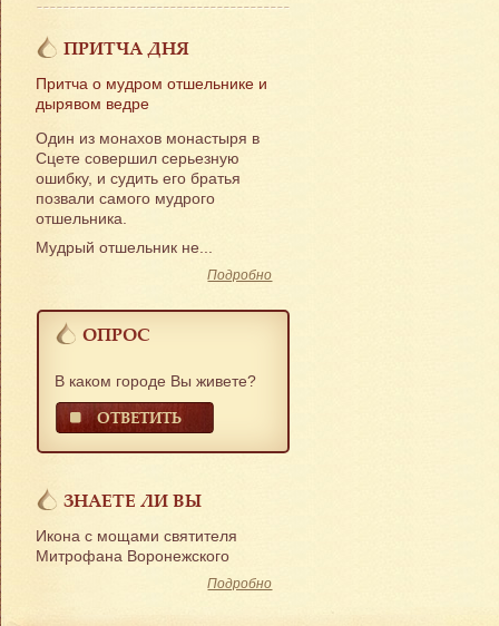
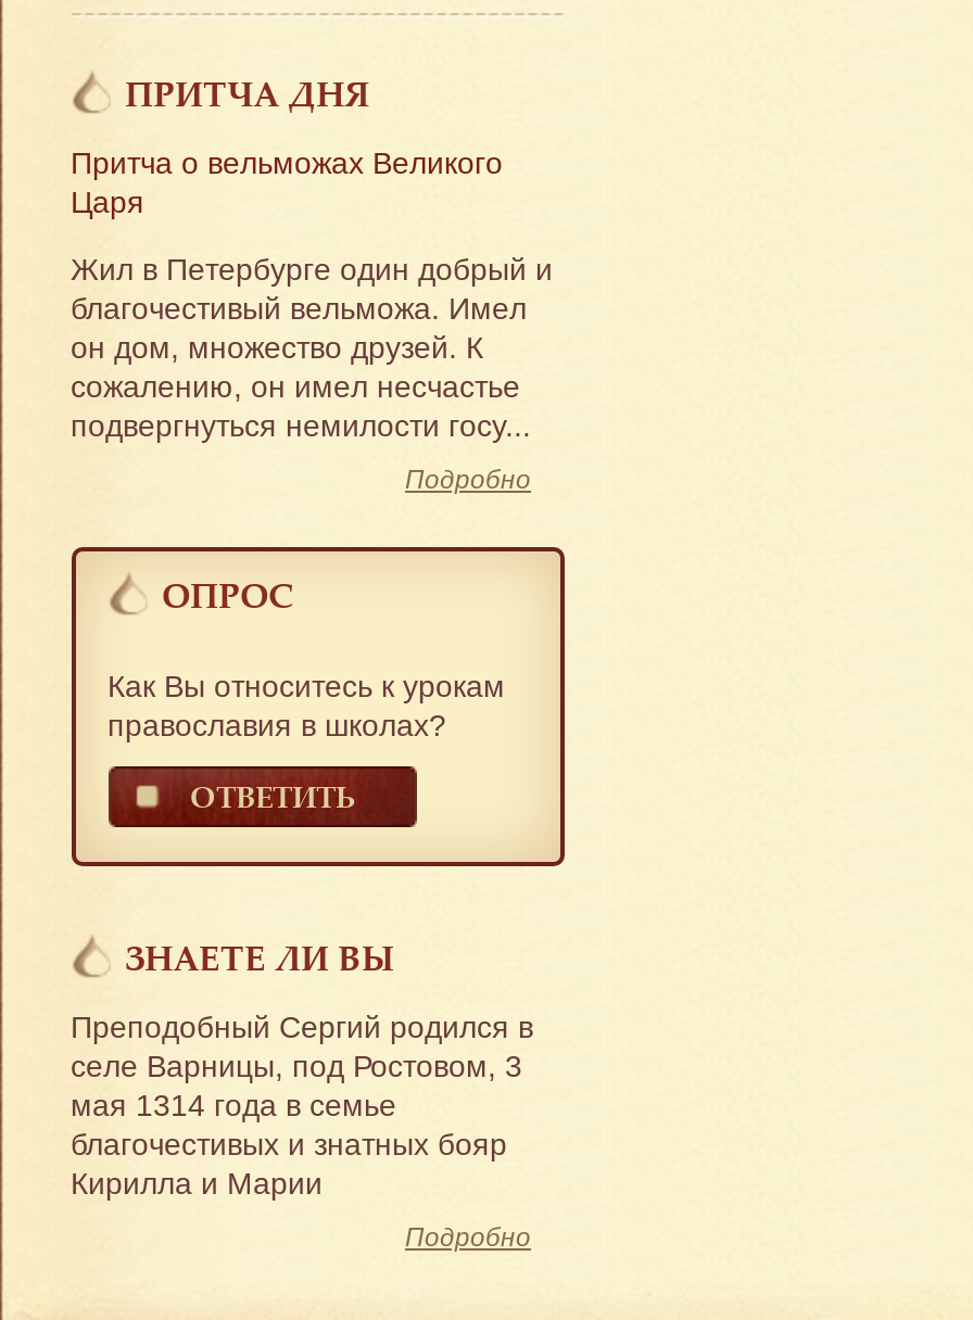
- Притча о мудром отшельнике и
- дырявом ведре
- Один из монахов монастыря в
- Сцете совершил серьезную
- ошибку, и судить его братья
- позвали самого мудрого
- отшельника.
- Мудрый отшельник не...
+ Притча о вельможах Великого
+ Царя
+ Жил в Петербурге один добрый и
+ благочестивый вельможа. Имел
+ он дом, множество друзей. К
+ сожалению, он имел несчастье
+ подвергнуться немилости госу...

moved up: Подробно | ОПРОС

- В каком городе Вы живете?
+ Как Вы относитесь к урокам
+ православия в школах?

- Икона с мощами святителя
- Митрофана Воронежского
+ Преподобный Сергий родился в
+ селе Варницы, под Ростовом, 3
+ мая 1314 года в семье
+ благочестивых и знатных бояр
+ Кирилла и Марии
